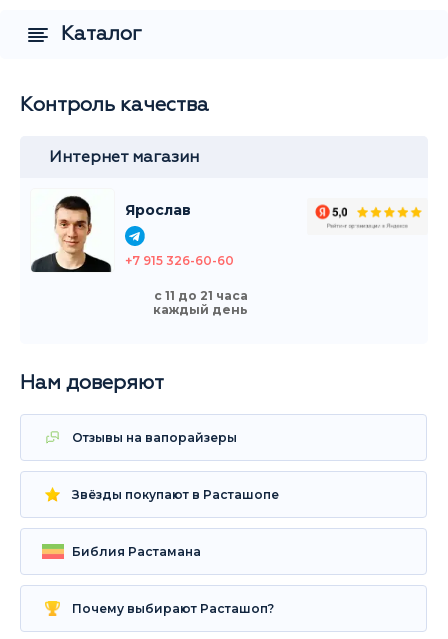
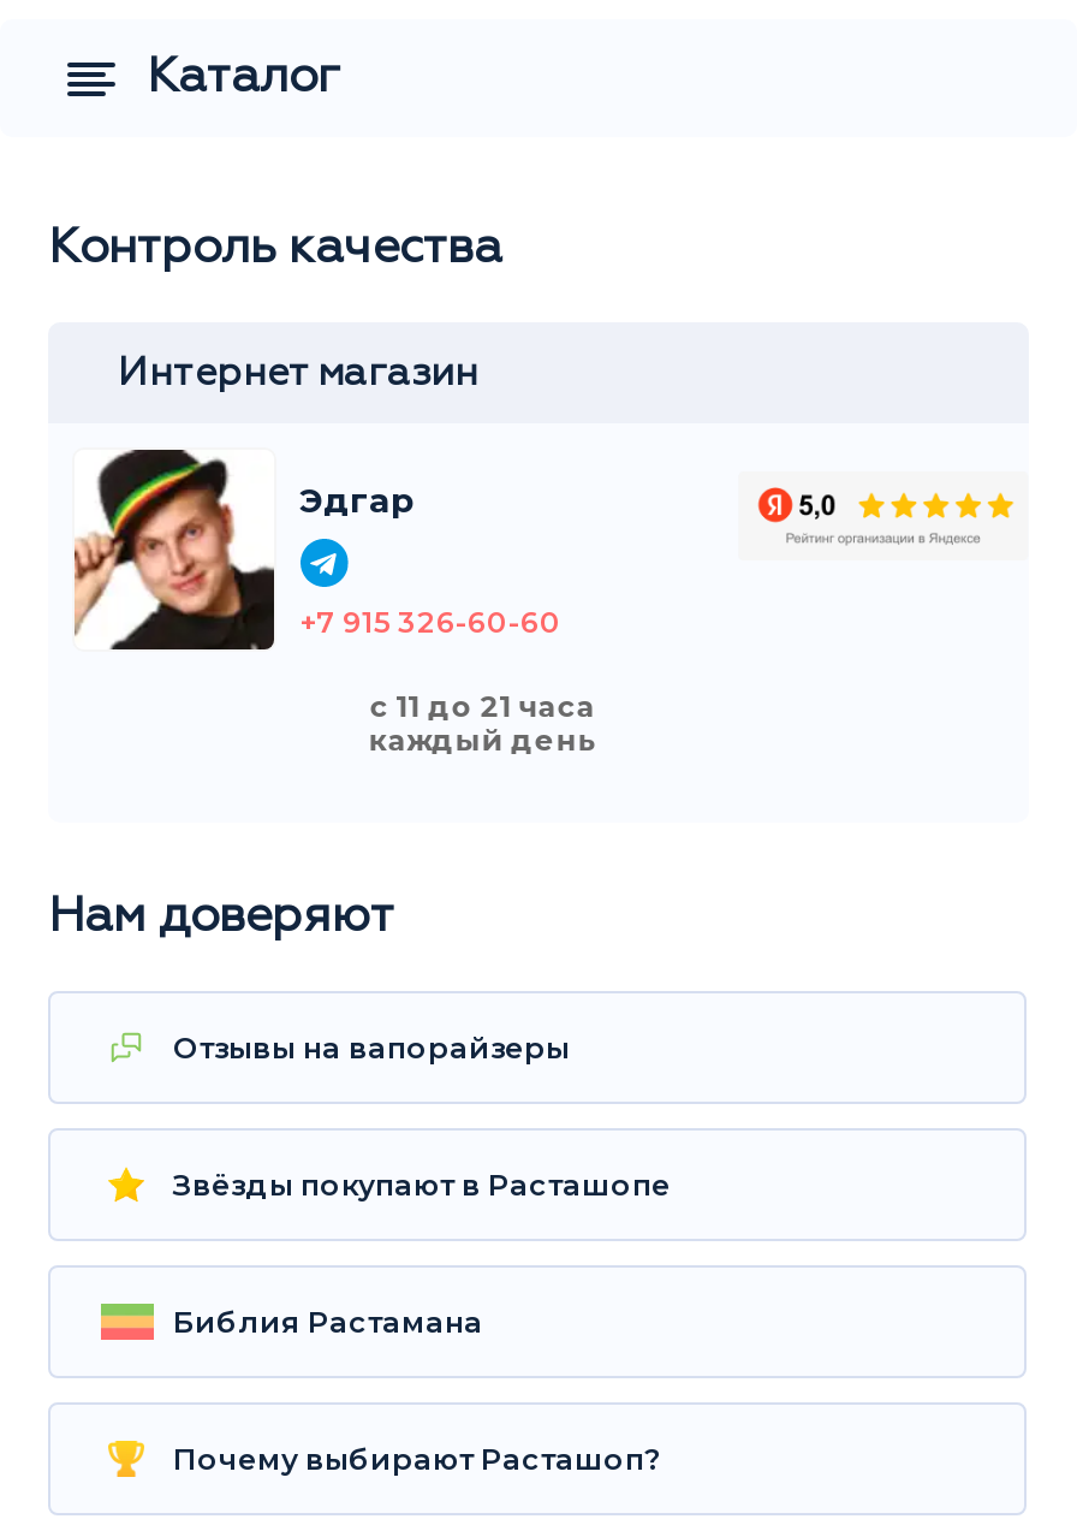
- [image]
- Ярослав
+ [image]
+ Эдгар
